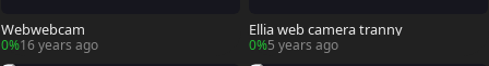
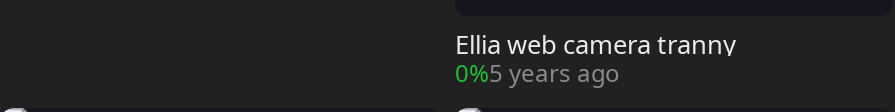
- Webwebcam
- 0%16 years ago
